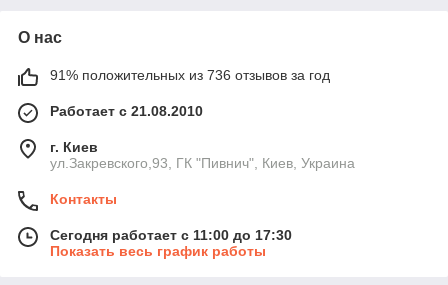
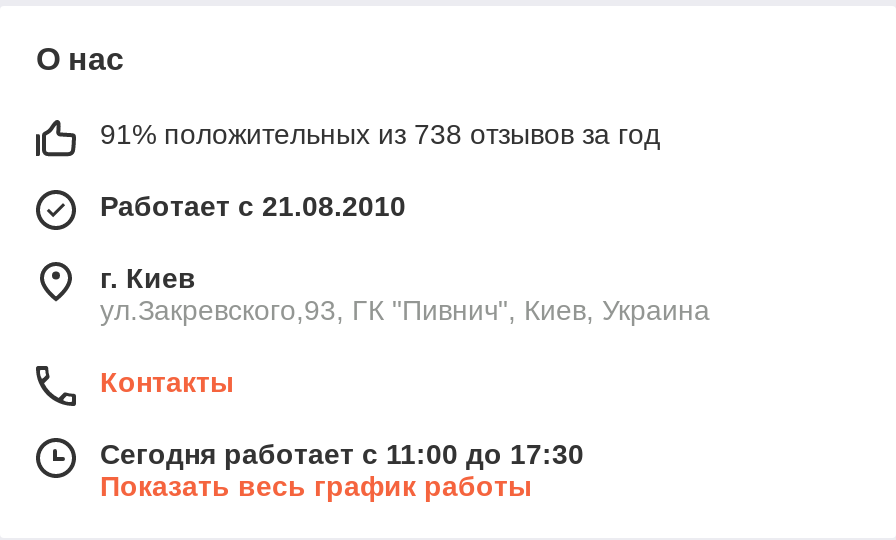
- 91% положительных из 736 отзывов за год
+ 91% положительных из 738 отзывов за год
